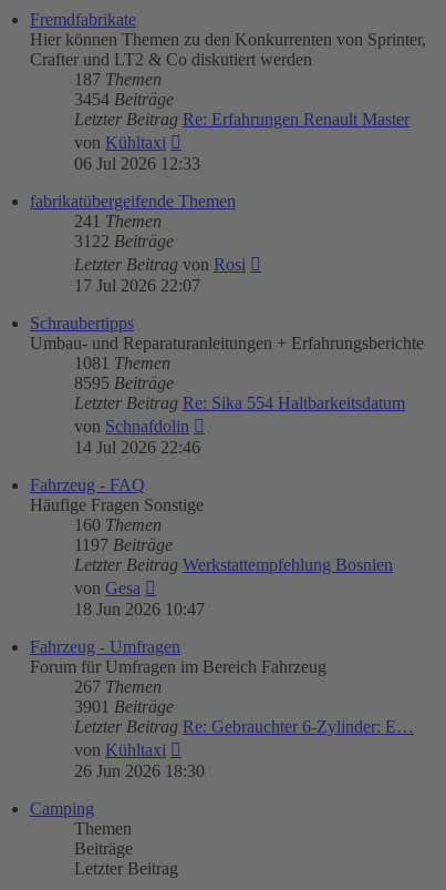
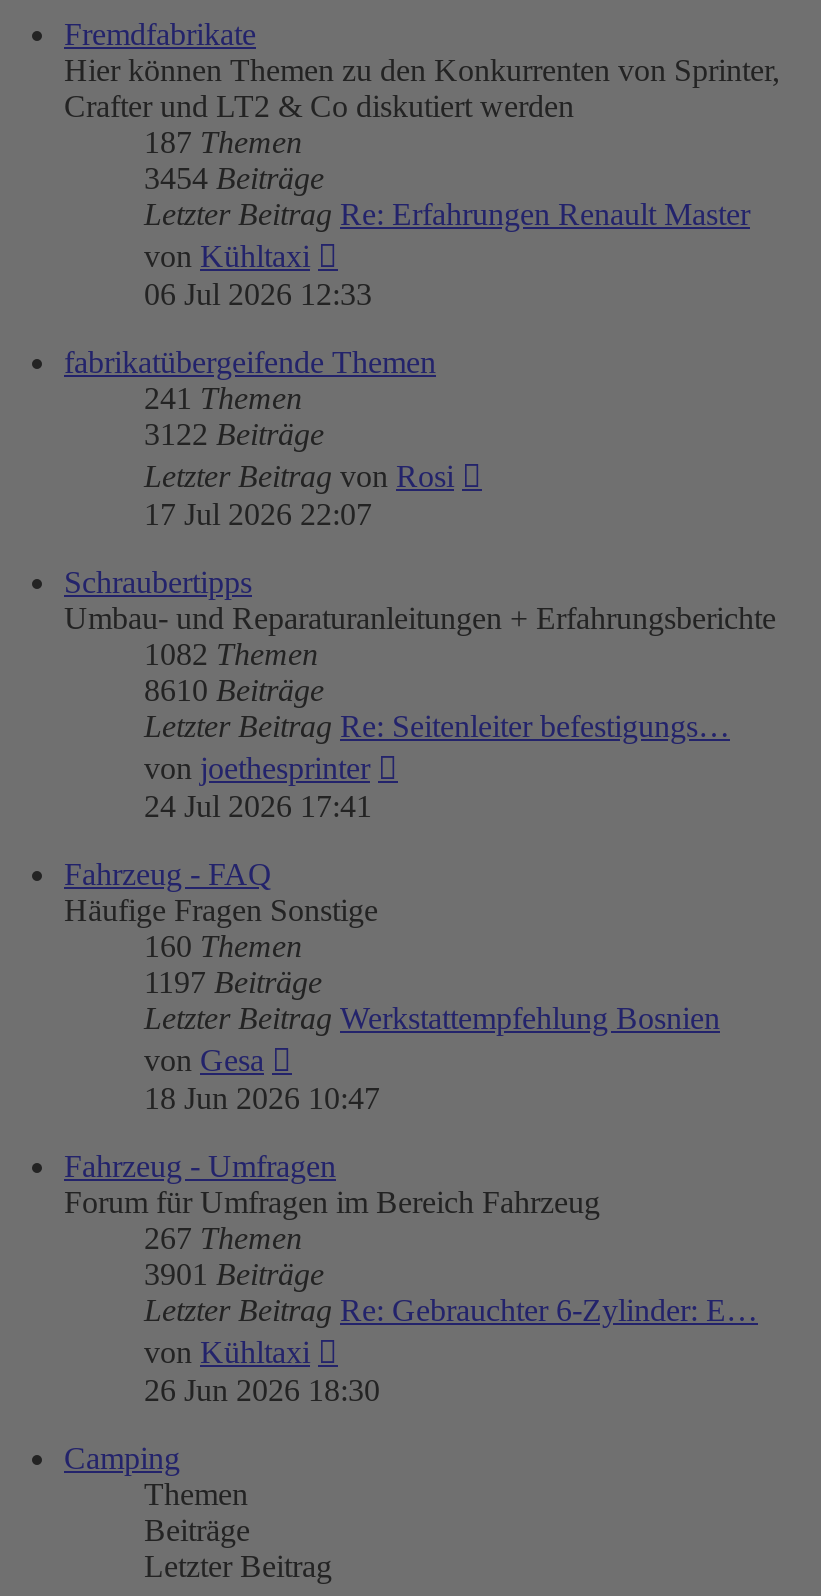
- 1081 Themen
- 8595 Beiträge
- Letzter Beitrag Re: Sika 554 Haltbarkeitsdatum
- von Schnafdolin
+ 1082 Themen
+ 8610 Beiträge
+ Letzter Beitrag Re: Seitenleiter befestigungs…
+ von joethesprinter

- 14 Jul 2026 22:46
+ 24 Jul 2026 17:41
